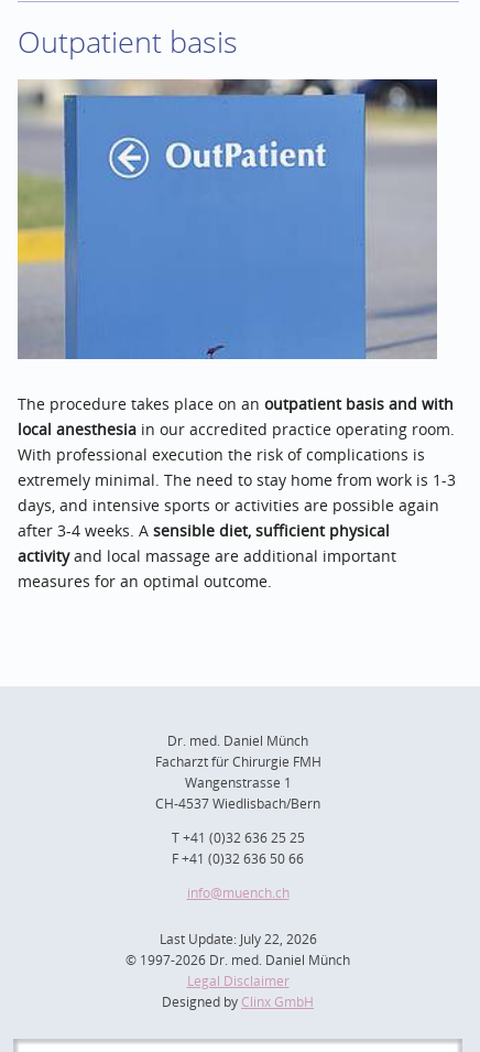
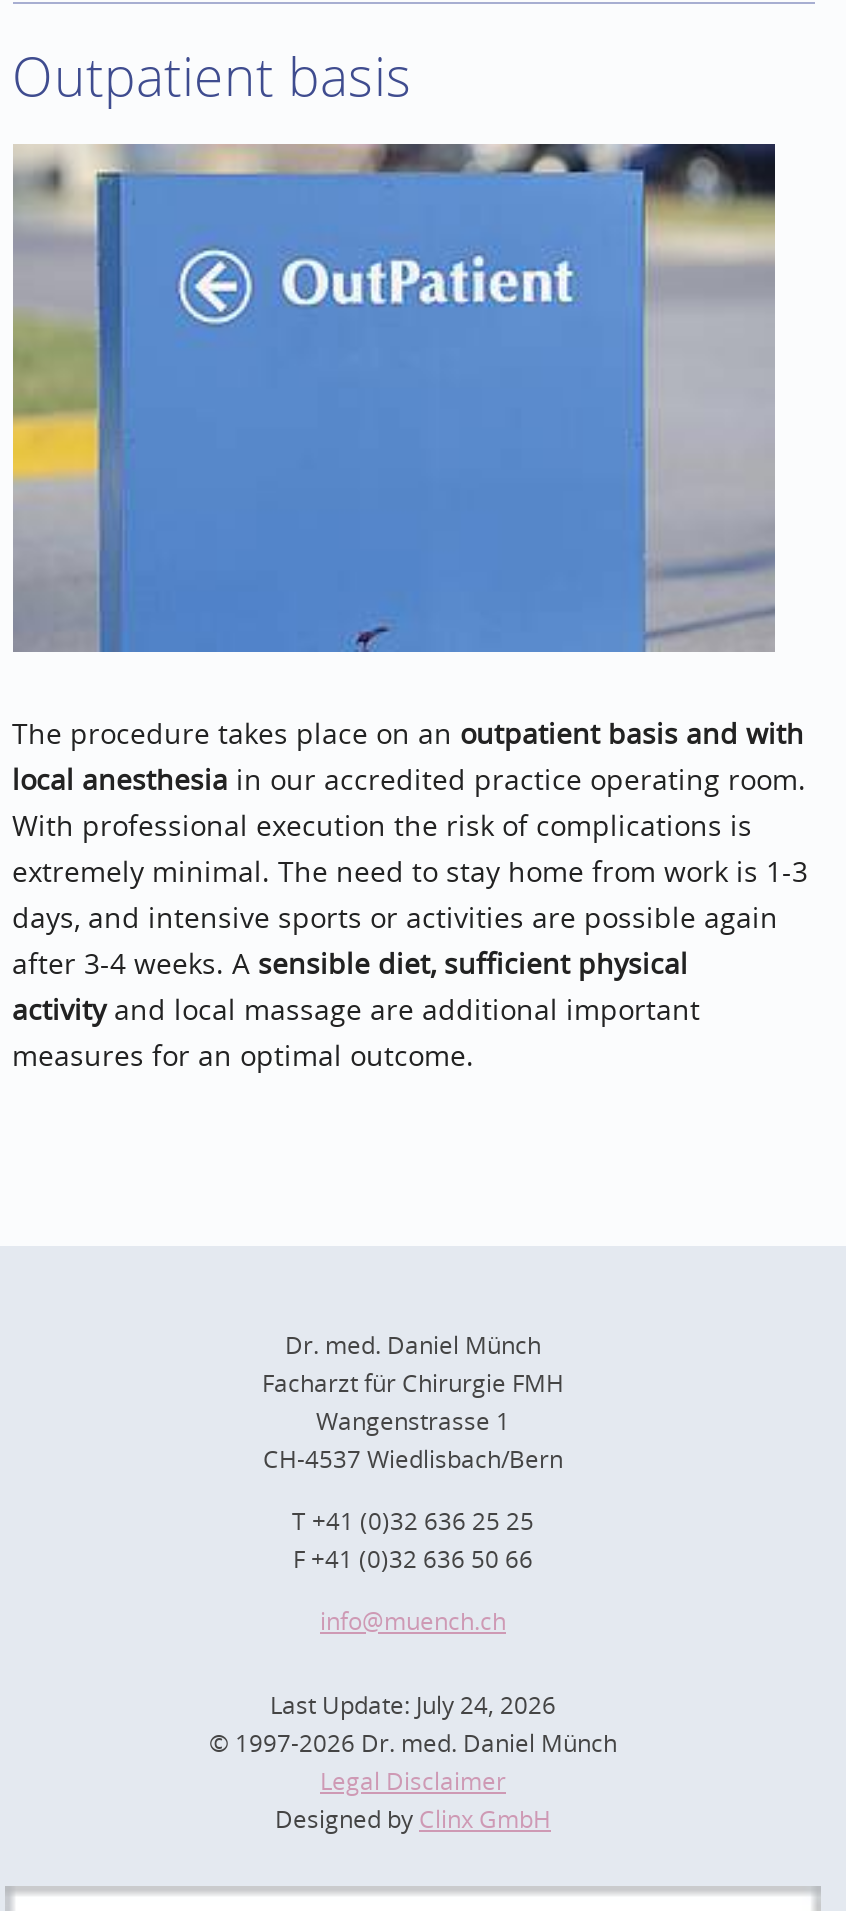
- Last Update: July 22, 2026
+ Last Update: July 24, 2026
